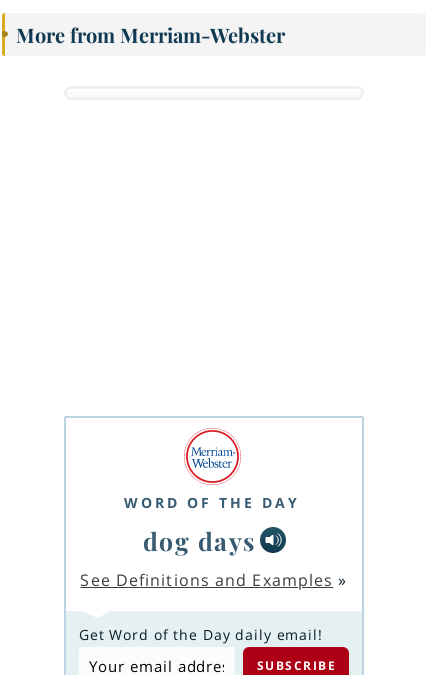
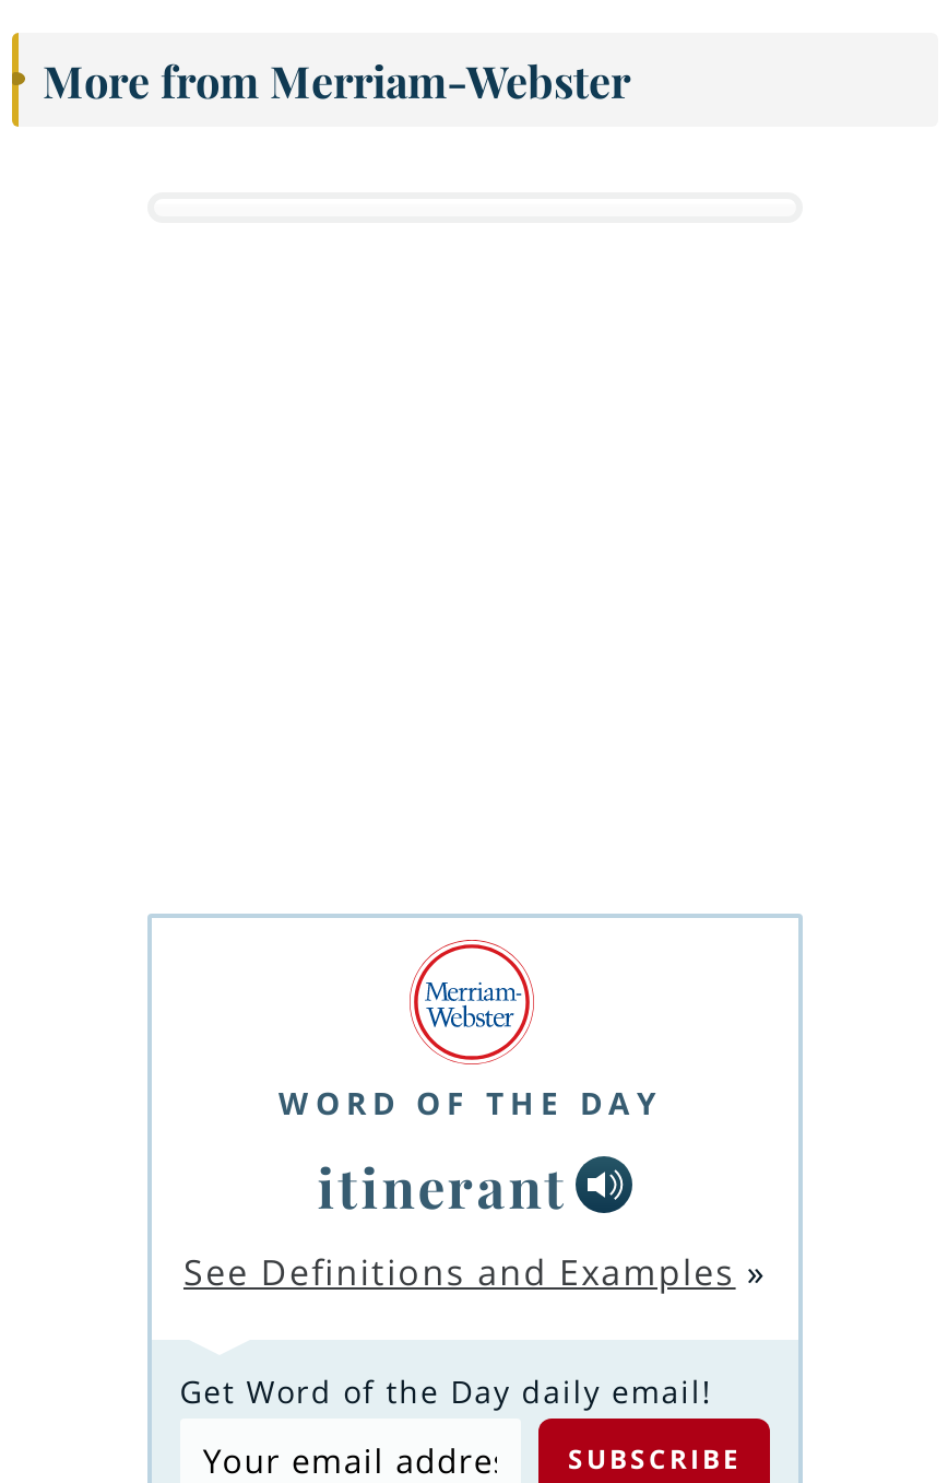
- dog days
+ itinerant
